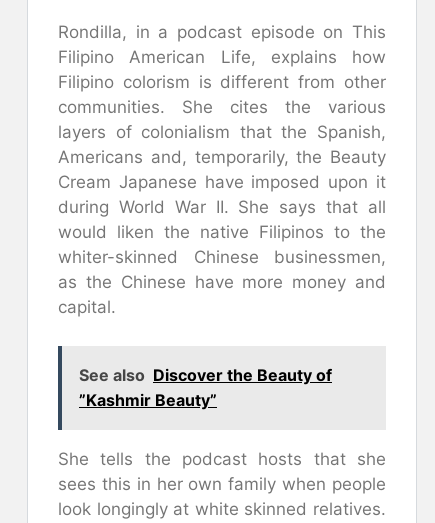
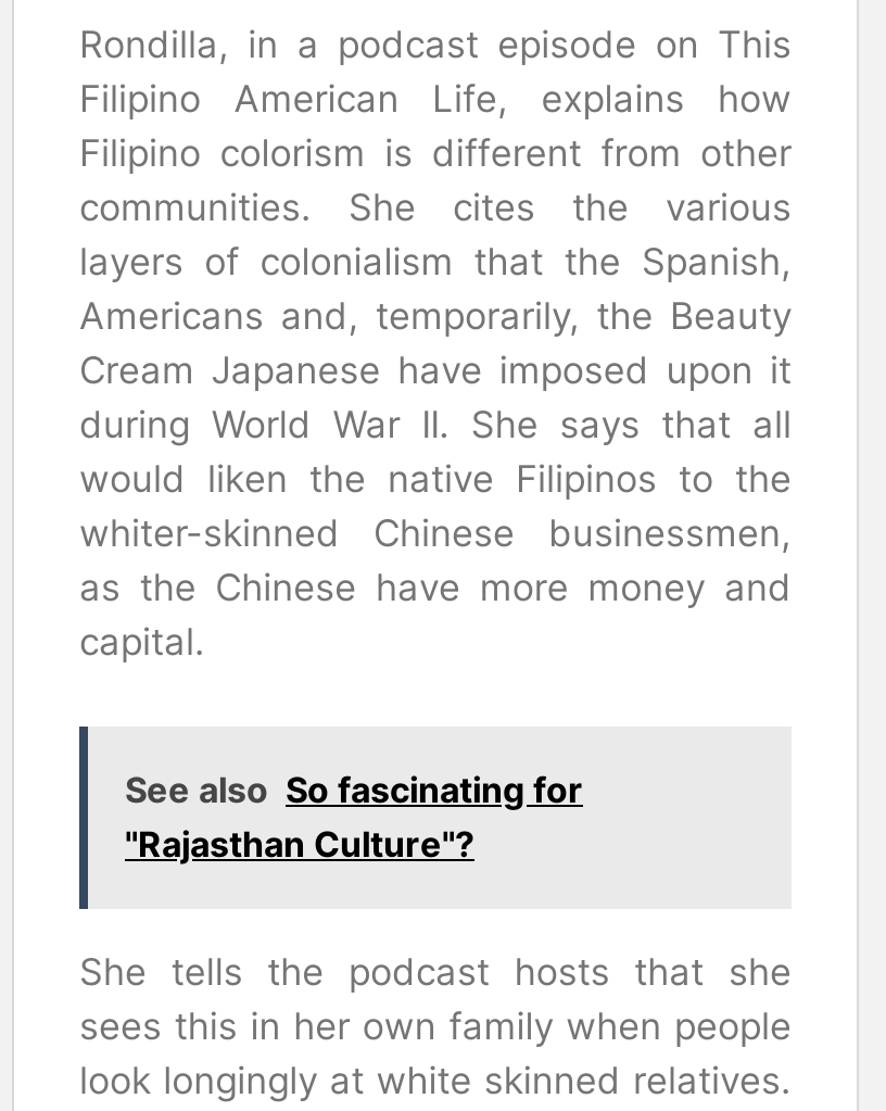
- See also Discover the Beauty of
- ”Kashmir Beauty”
+ See also So fascinating for
+ "Rajasthan Culture"?
